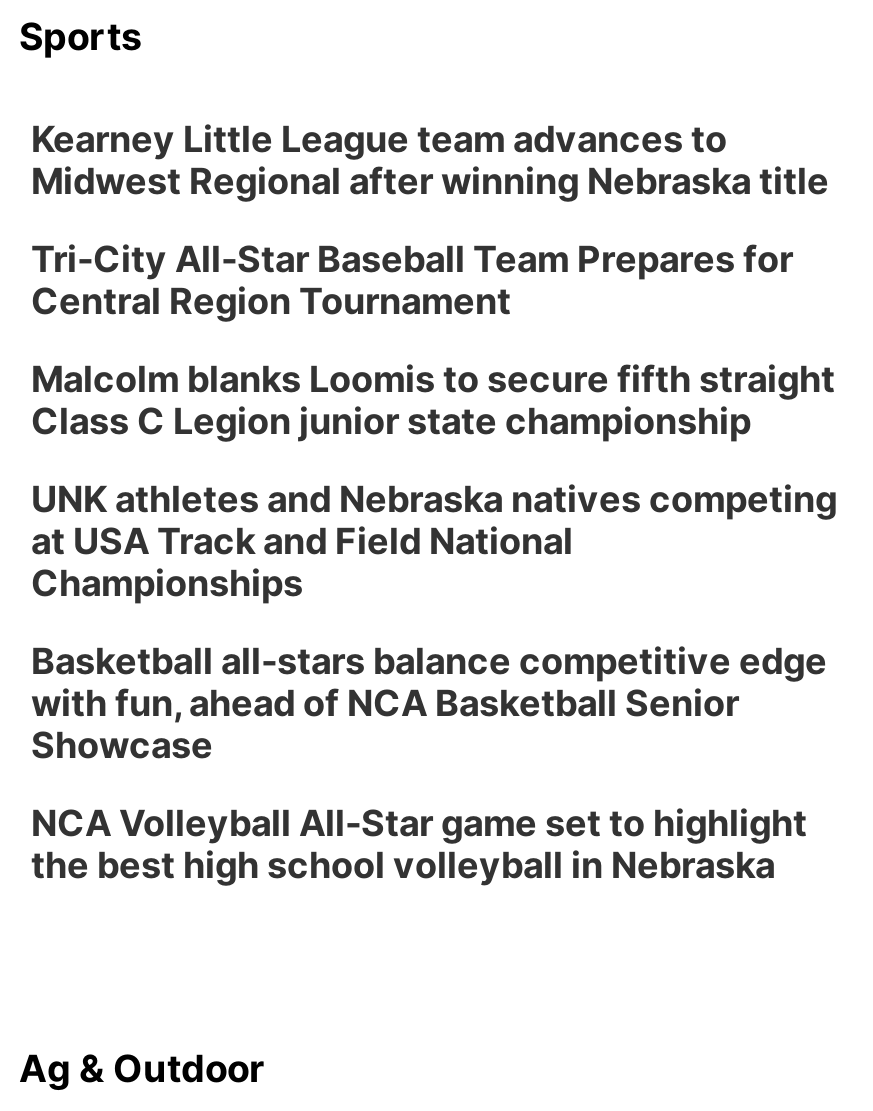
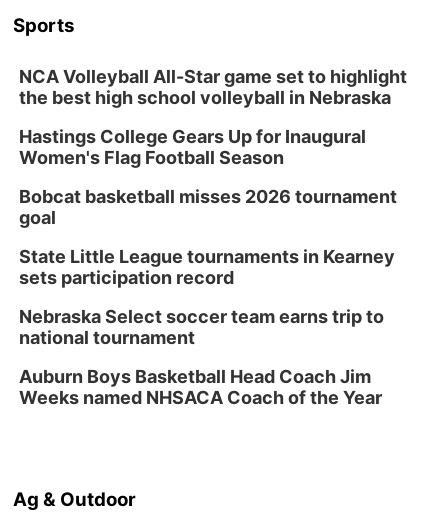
- Kearney Little League team advances to
- Midwest Regional after winning Nebraska title
- Tri-City All-Star Baseball Team Prepares for
- Central Region Tournament
- Malcolm blanks Loomis to secure fifth straight
- Class C Legion junior state championship
- UNK athletes and Nebraska natives competing
- at USA Track and Field National
- Championships
- Basketball all-stars balance competitive edge
- with fun, ahead of NCA Basketball Senior
- Showcase

moved up: NCA Volleyball All-Star game set to highlight | the best high school volleyball in Nebraska

+ Hastings College Gears Up for Inaugural
+ Women's Flag Football Season
+ Bobcat basketball misses 2026 tournament
+ goal
+ State Little League tournaments in Kearney
+ sets participation record
+ Nebraska Select soccer team earns trip to
+ national tournament
+ Auburn Boys Basketball Head Coach Jim
+ Weeks named NHSACA Coach of the Year
